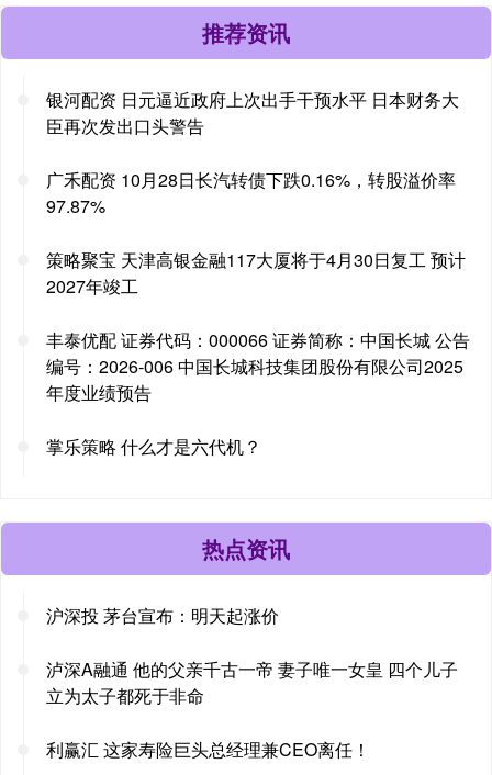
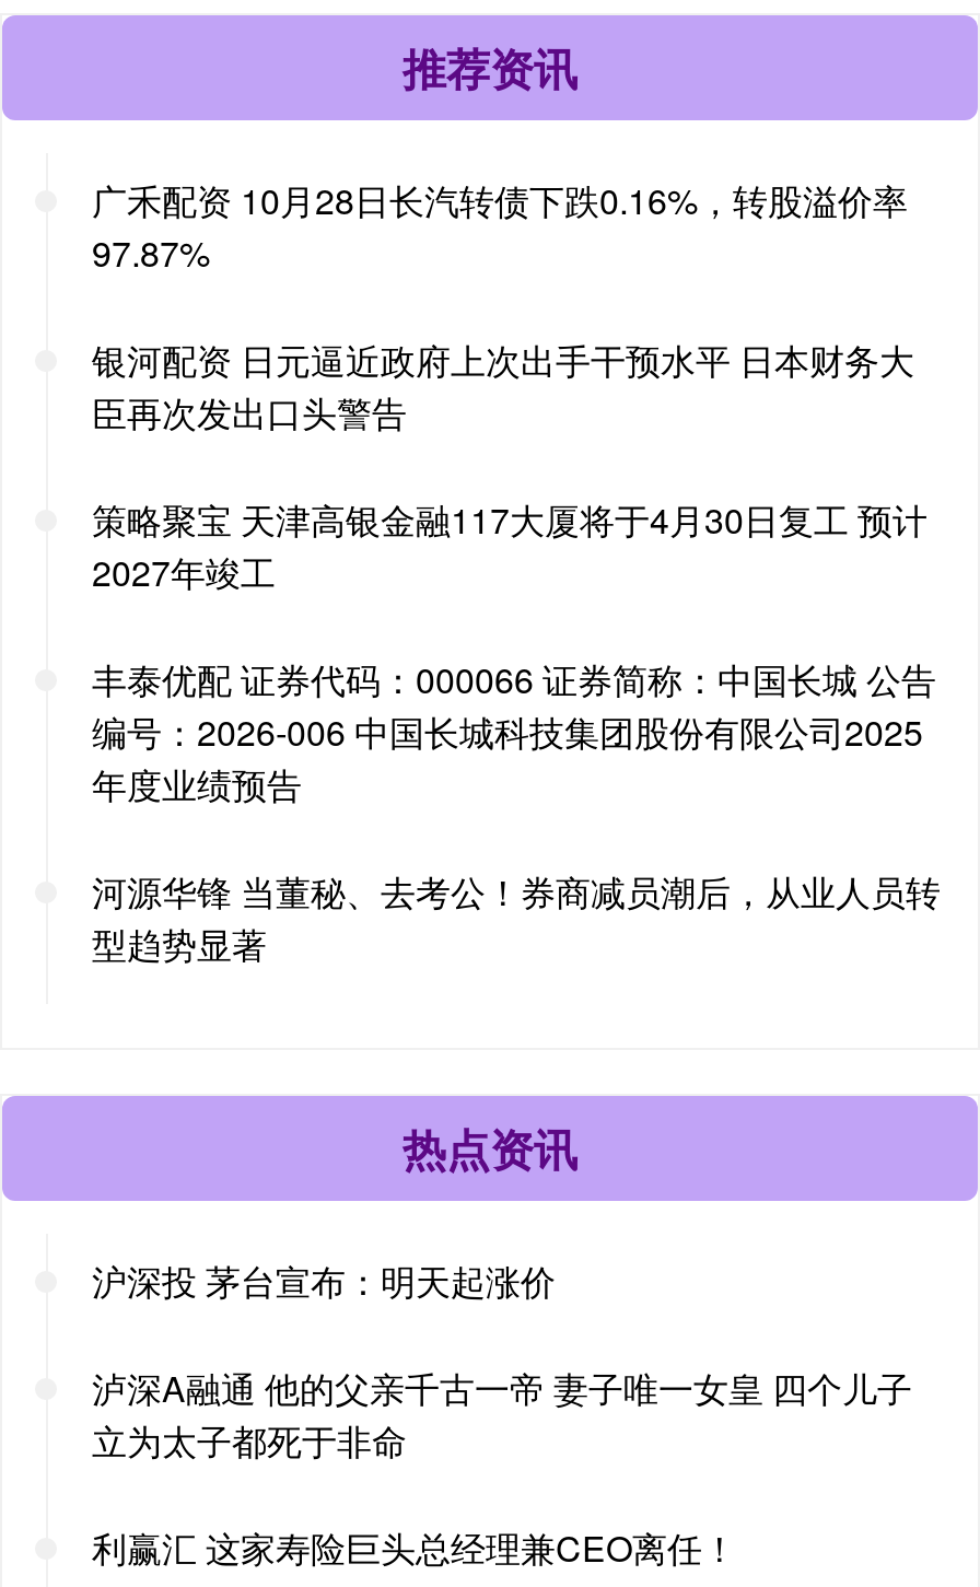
moved down: 银河配资 日元逼近政府上次出手干预水平 日本财务大 | 臣再次发出口头警告

moved up: 广禾配资 10月28日长汽转债下跌0.16%，转股溢价率 | 97.87%

- 掌乐策略 什么才是六代机？
+ 河源华锋 当董秘、去考公！券商减员潮后，从业人员转
+ 型趋势显著
